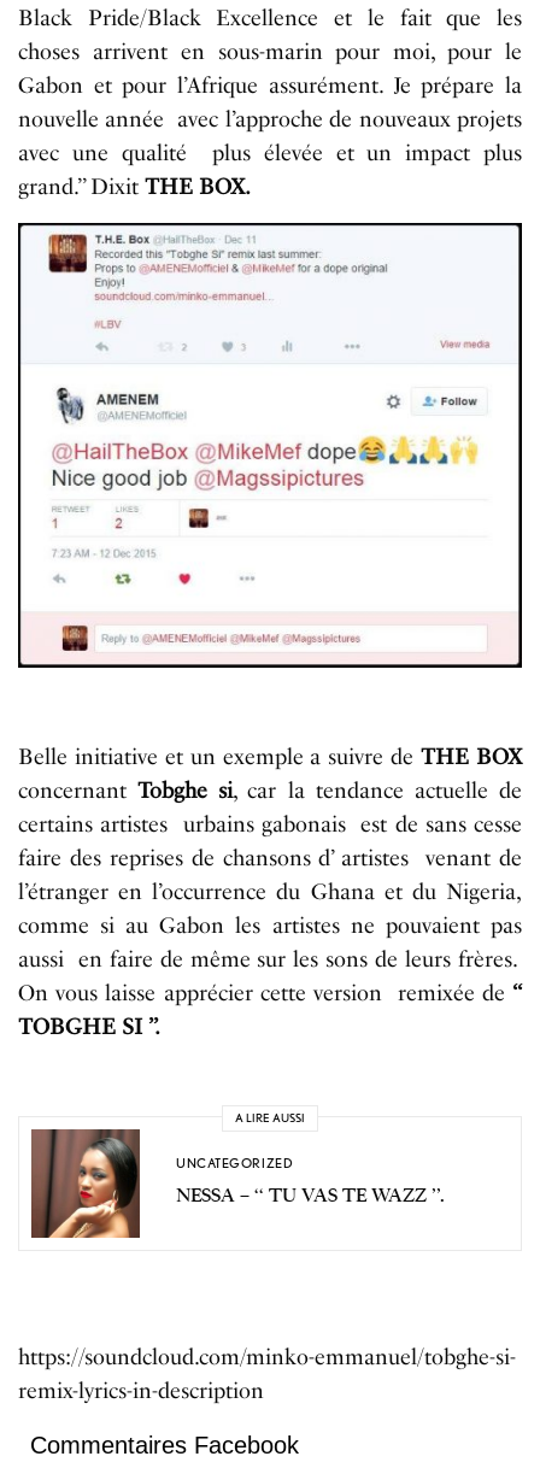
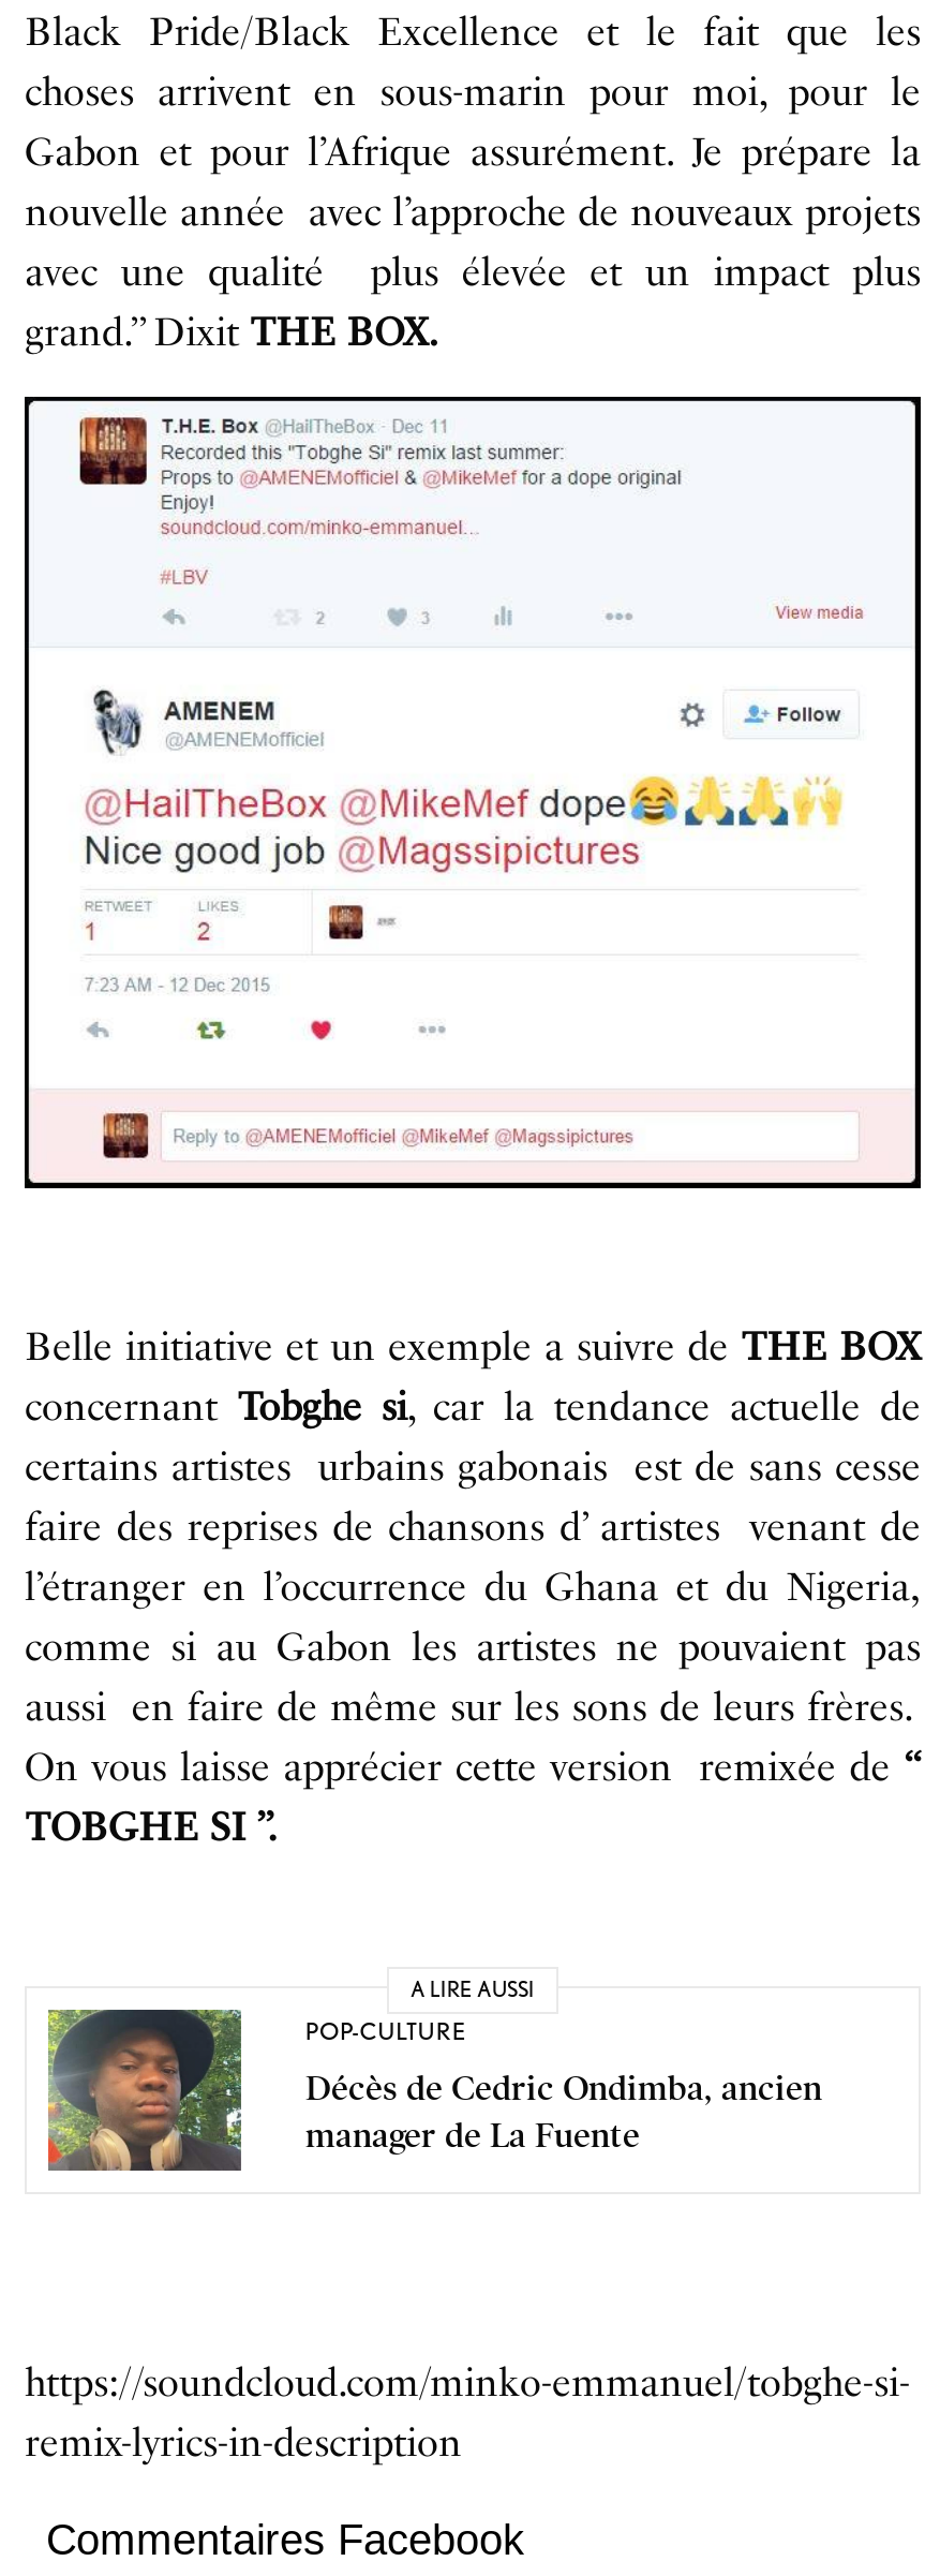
- [image]
- UNCATEGORIZED
+ [image]
+ POP-CULTURE

- NESSA – ‘‘ TU VAS TE WAZZ ’’.
+ Décès de Cedric Ondimba, ancien
+ manager de La Fuente
